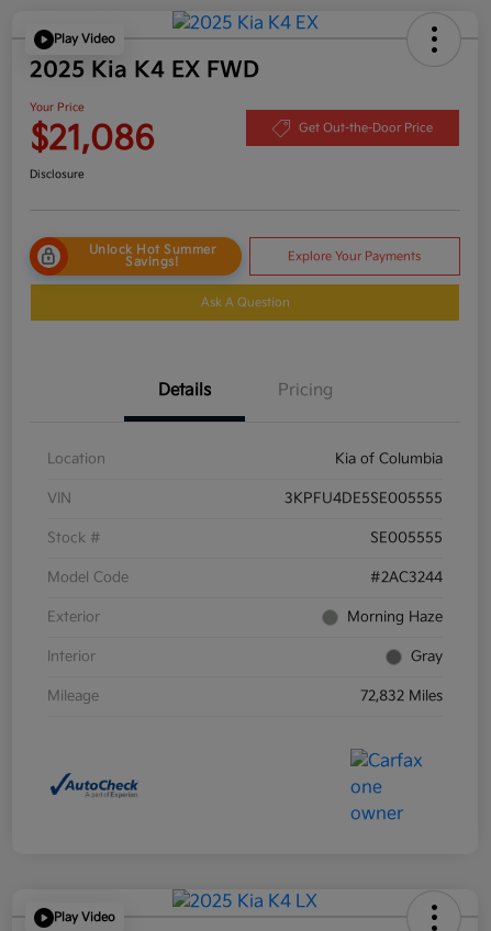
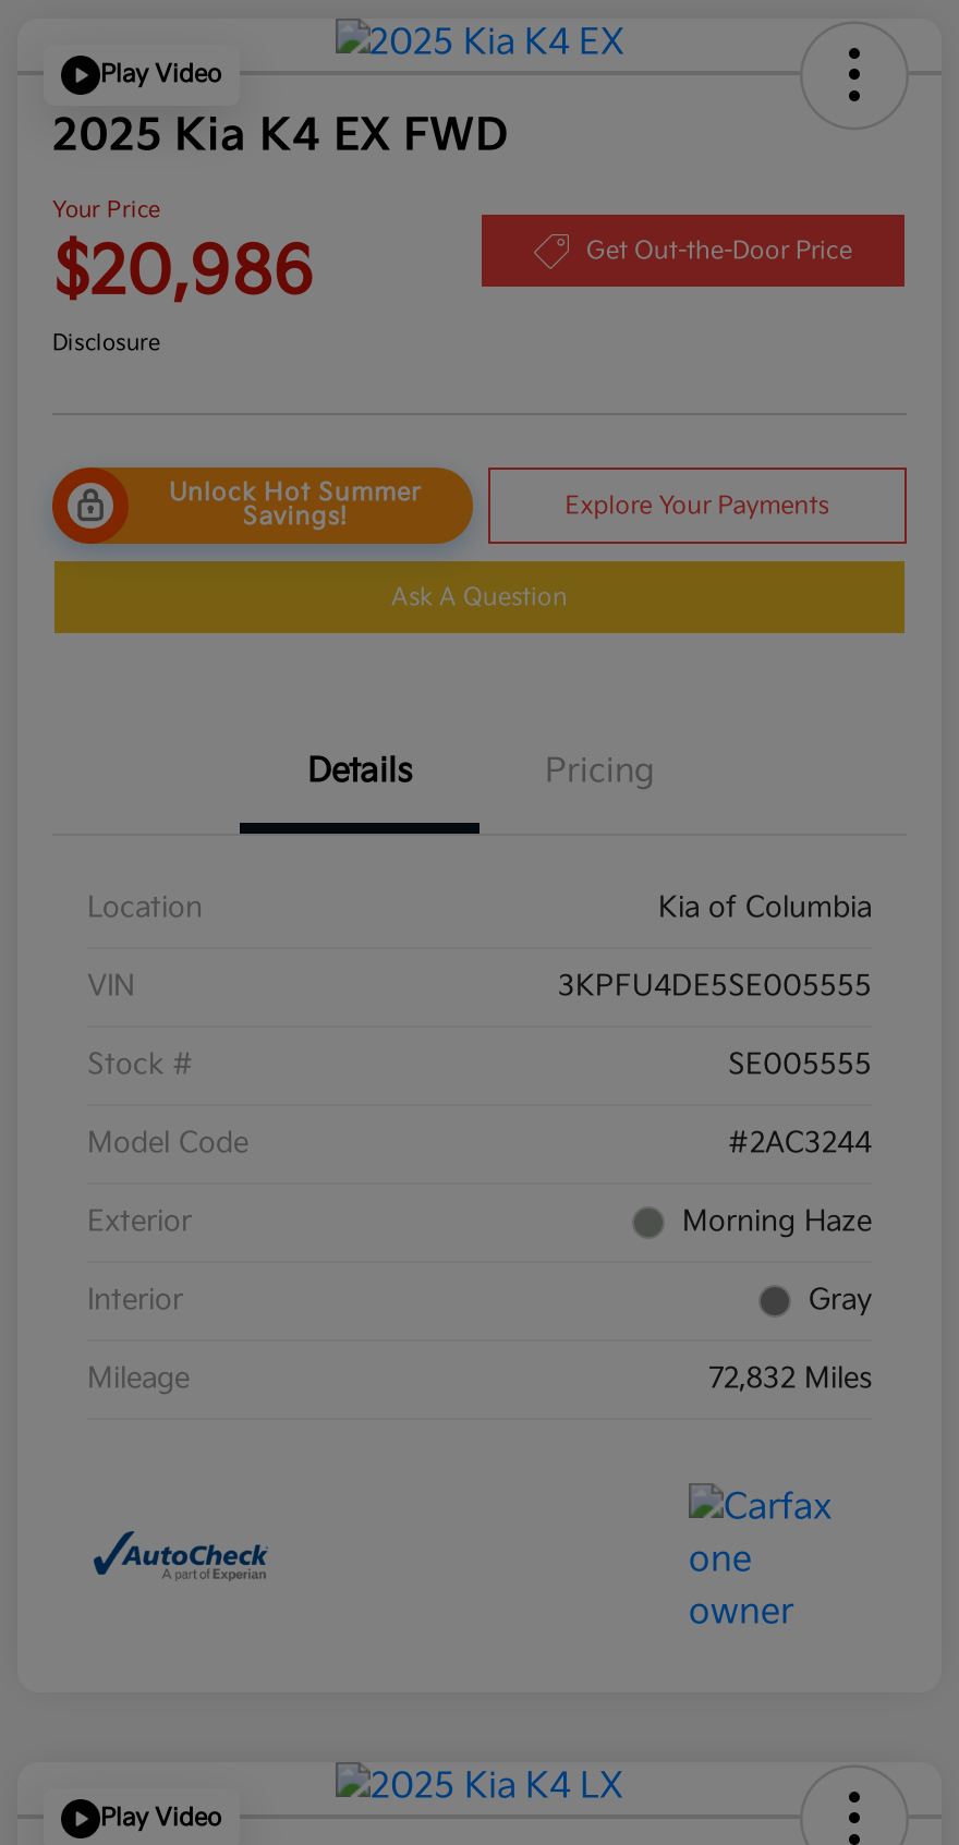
- $21,086
+ $20,986
